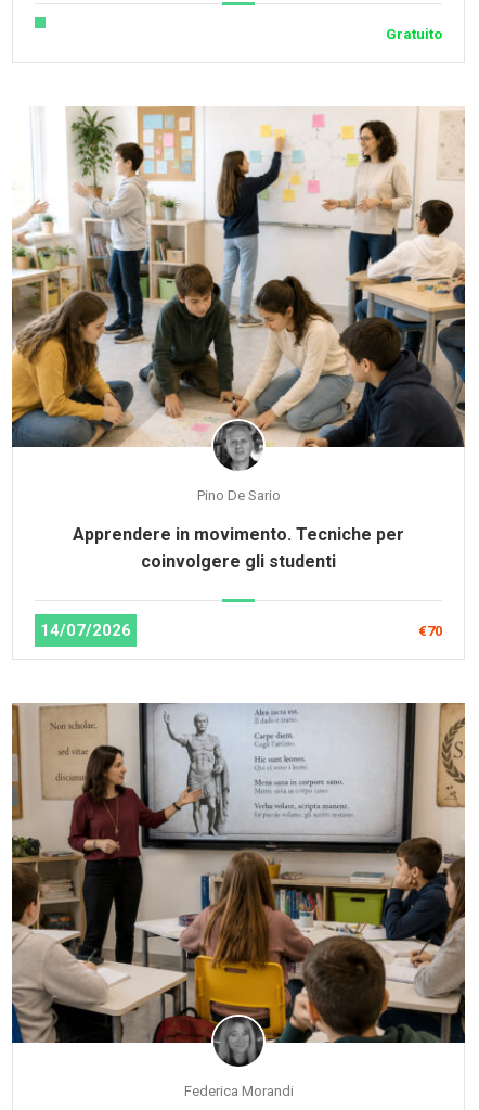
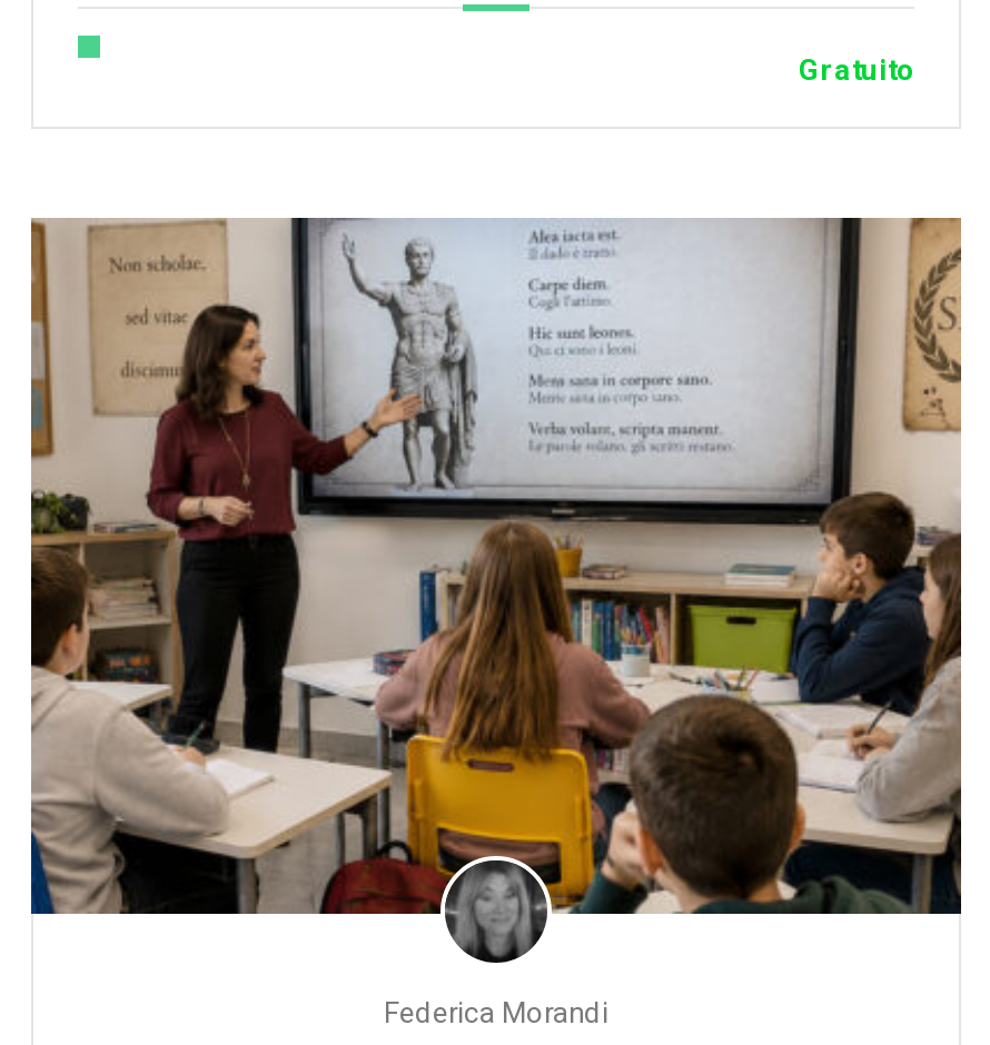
- [image]
- Pino De Sario
- Apprendere in movimento. Tecniche per
- coinvolgere gli studenti
- 14/07/2026
- €70
